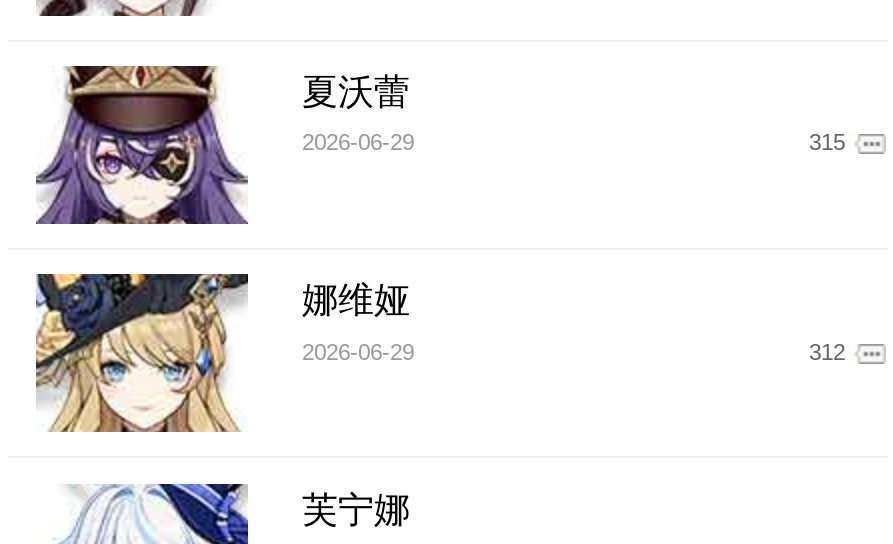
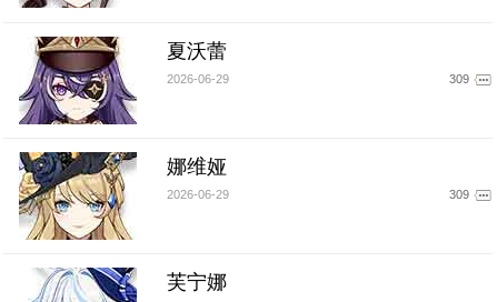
- 315
+ 309

- 312
+ 309
